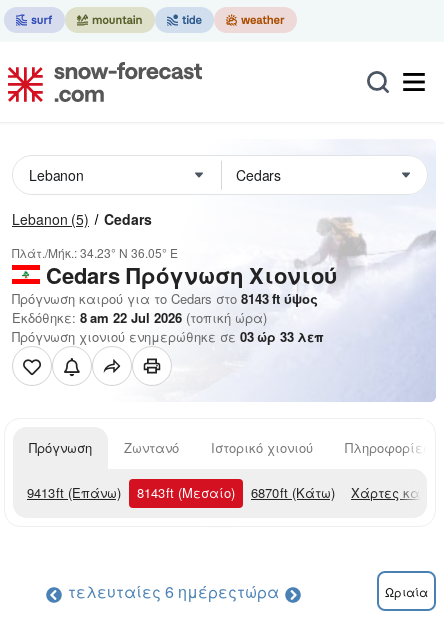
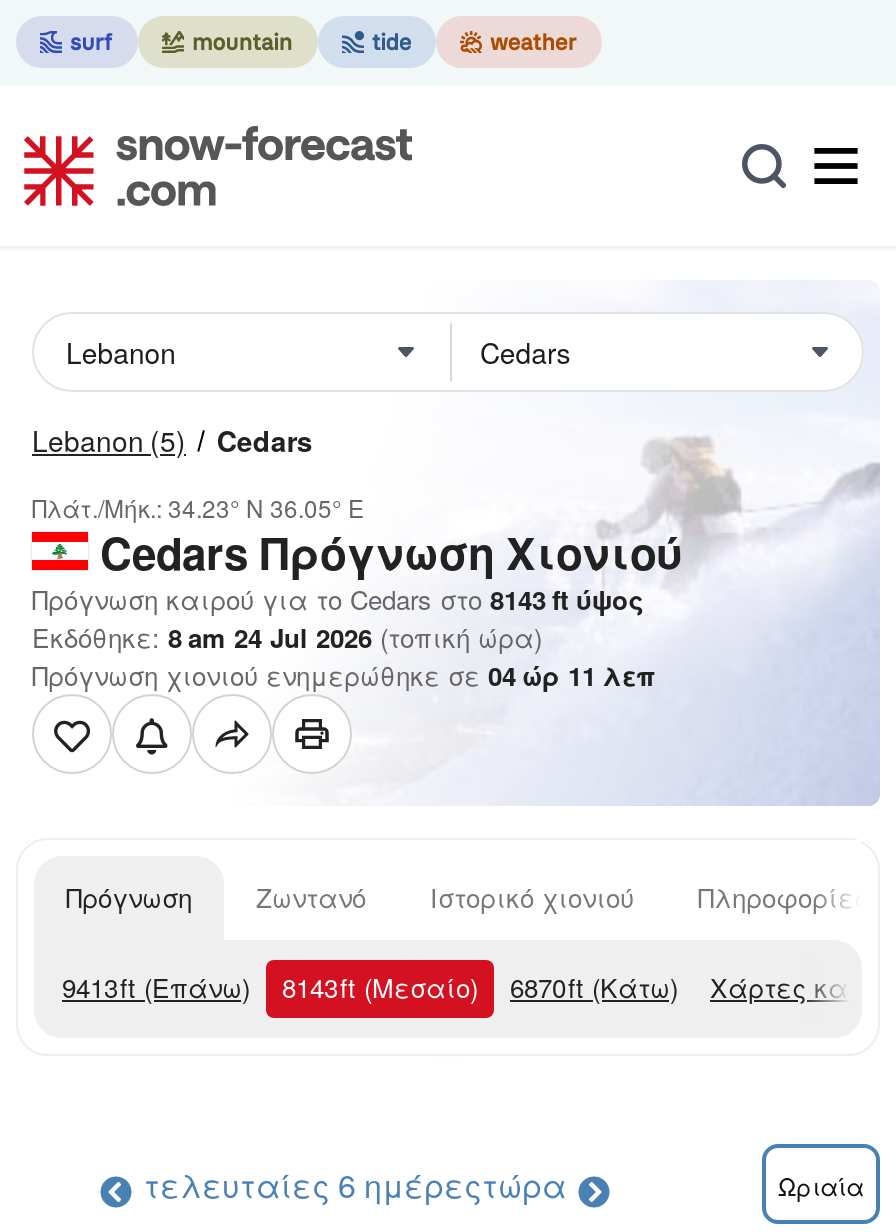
- Εκδόθηκε: 8 am 22 Jul 2026 (τοπική ώρα)
+ Εκδόθηκε: 8 am 24 Jul 2026 (τοπική ώρα)

- Πρόγνωση χιονιού ενημερώθηκε σε 03 ώρ 33 λεπ
+ Πρόγνωση χιονιού ενημερώθηκε σε 04 ώρ 11 λεπ
